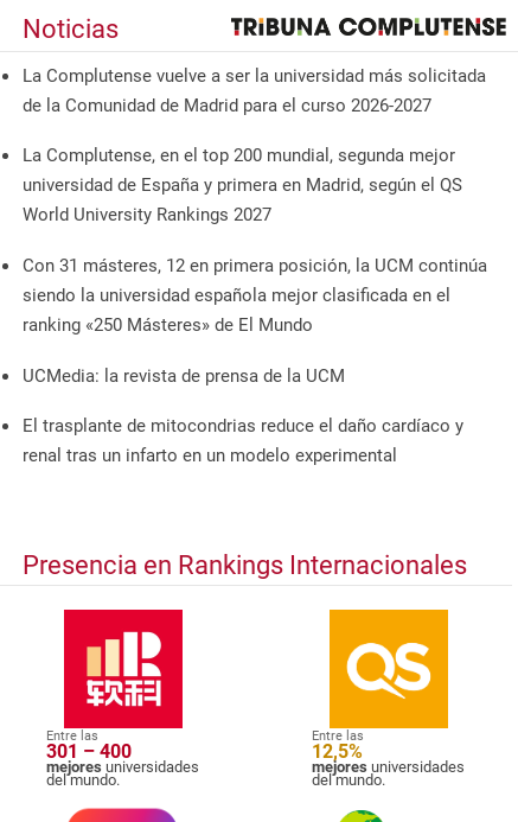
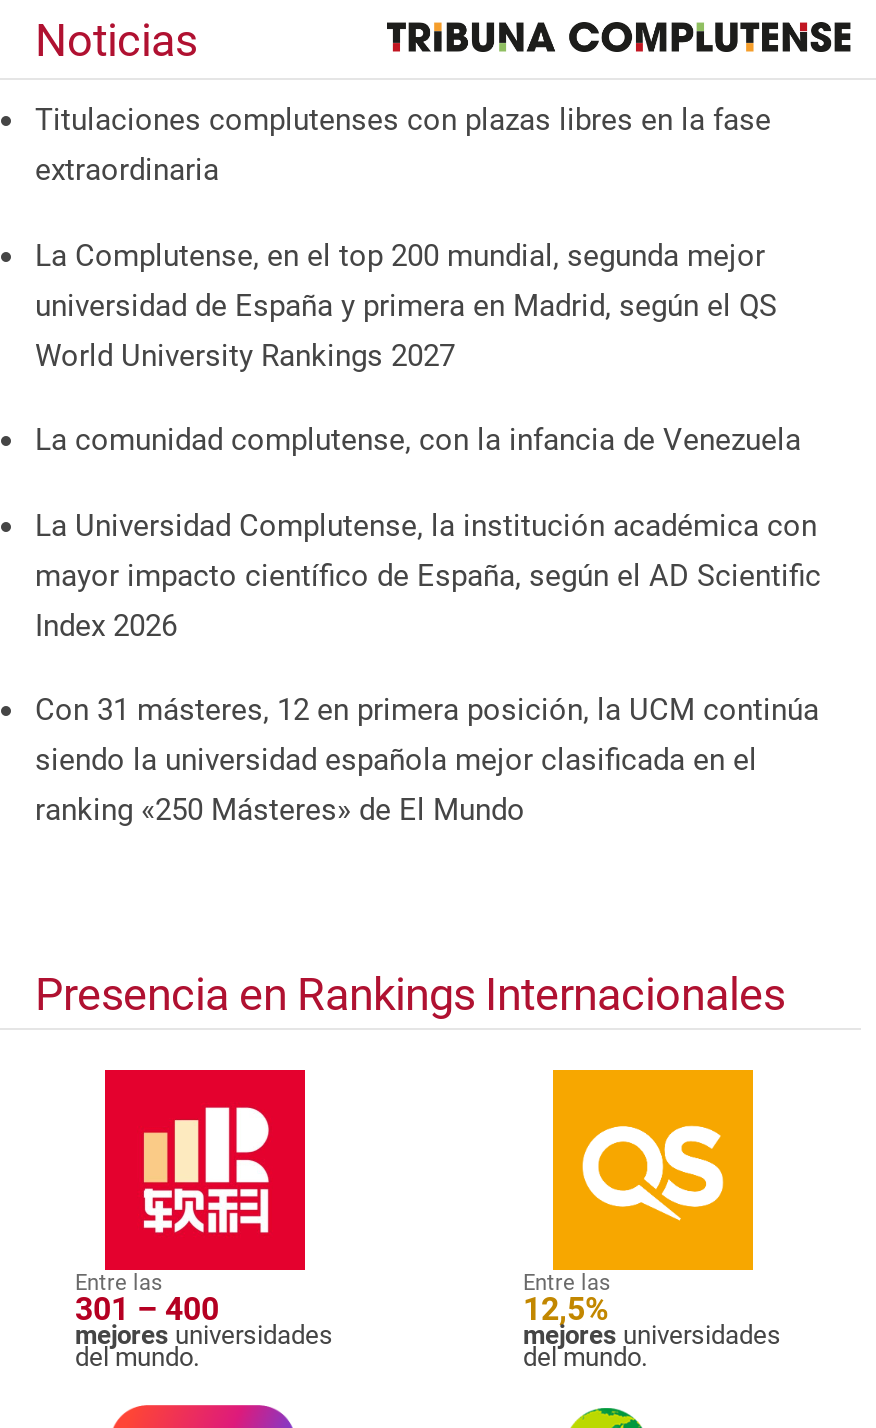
- La Complutense vuelve a ser la universidad más solicitada
- de la Comunidad de Madrid para el curso 2026-2027
+ Titulaciones complutenses con plazas libres en la fase
+ extraordinaria

+ La comunidad complutense, con la infancia de Venezuela
+ La Universidad Complutense, la institución académica con
+ mayor impacto científico de España, según el AD Scientific
+ Index 2026

moved down: Con 31 másteres, 12 en primera posición, la UCM continúa | siendo la universidad española mejor clasificada en el | ranking «250 Másteres» de El Mundo

- UCMedia: la revista de prensa de la UCM
- El trasplante de mitocondrias reduce el daño cardíaco y
- renal tras un infarto en un modelo experimental
